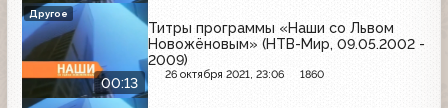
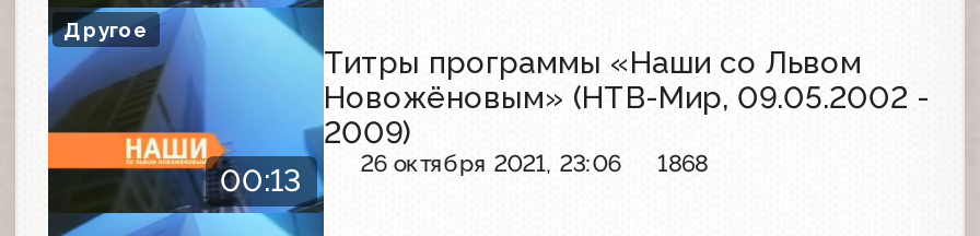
- 26 октября 2021, 23:06 1860
+ 26 октября 2021, 23:06 1868
